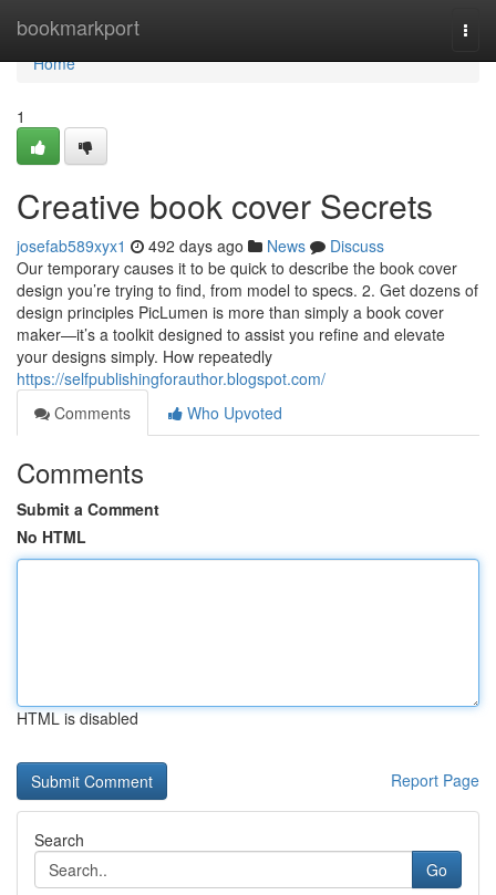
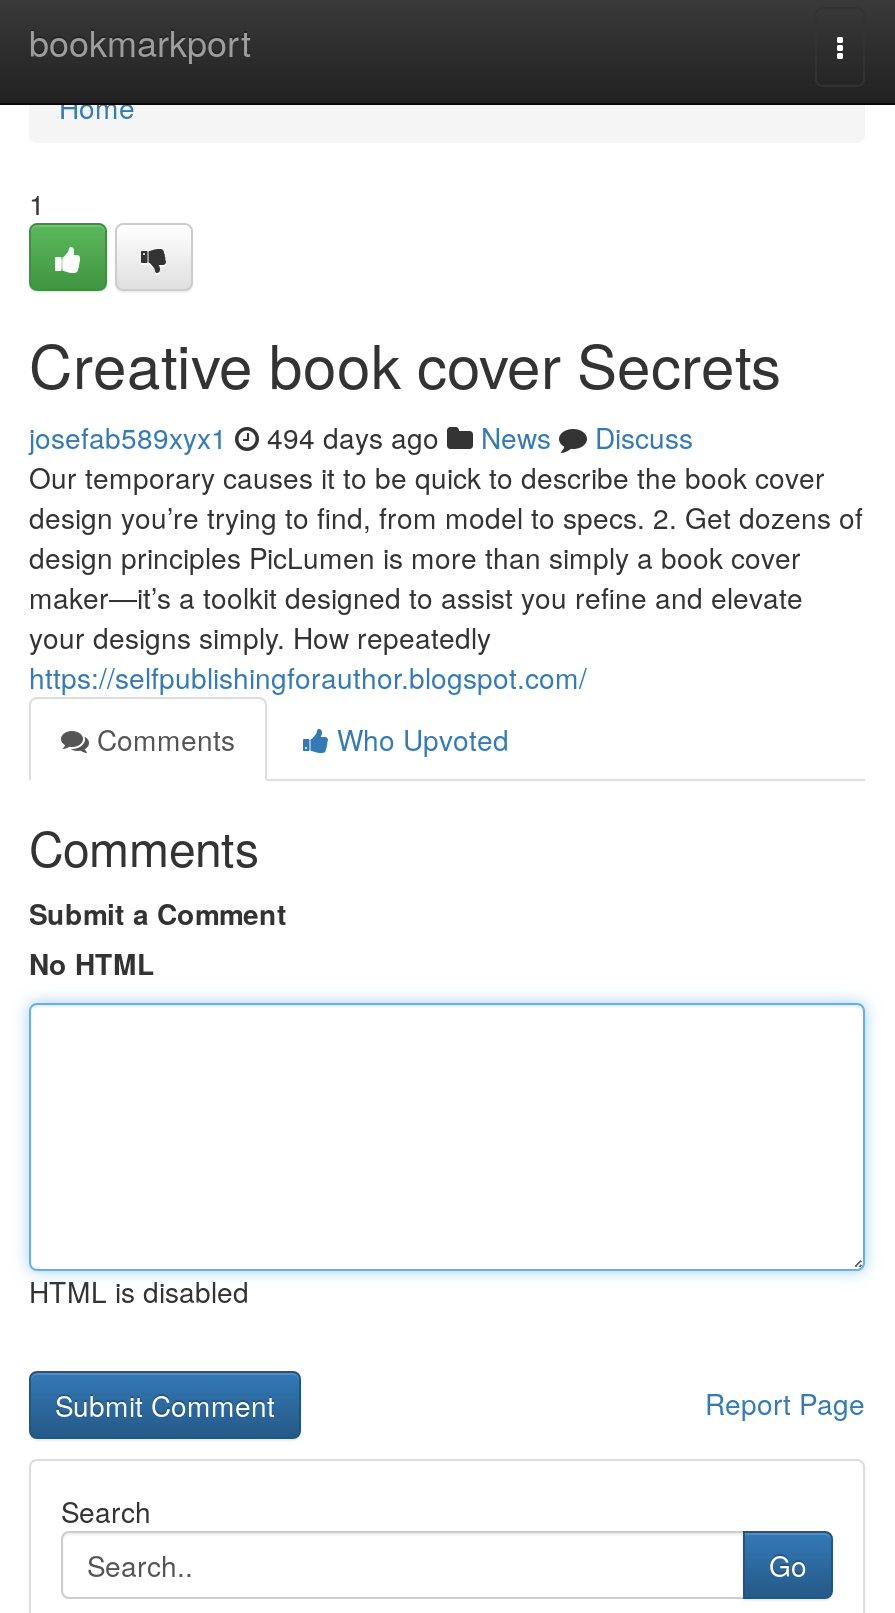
- josefab589xyx1 492 days ago News Discuss
+ josefab589xyx1 494 days ago News Discuss
